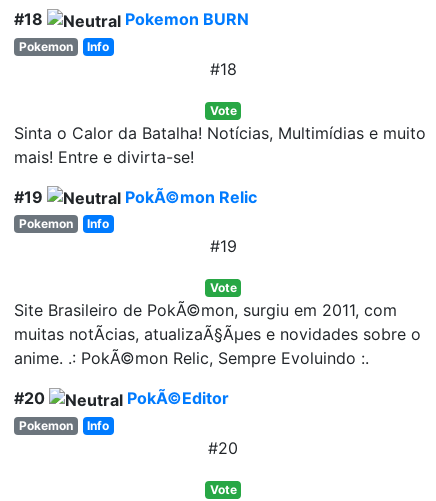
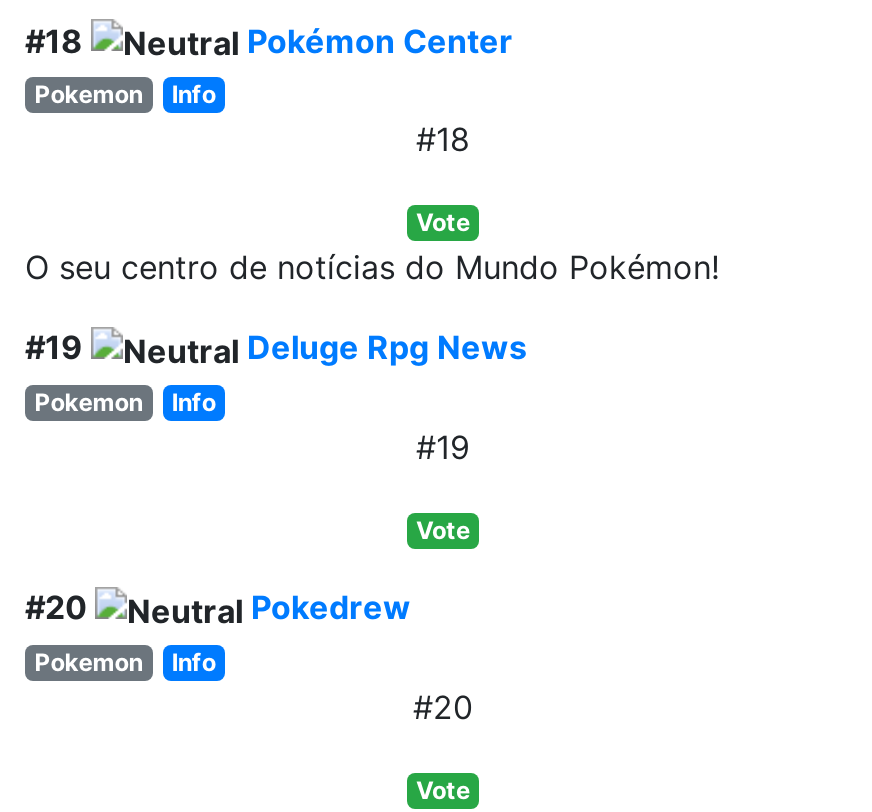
- Pokemon BURN
+ Pokémon Center

- Sinta o Calor da Batalha! Notícias, Multimídias e muito
- mais! Entre e divirta-se!
+ O seu centro de notícias do Mundo Pokémon!

- PokÃ©mon Relic
+ Deluge Rpg News

- Site Brasileiro de PokÃ©mon, surgiu em 2011, com
- muitas notÃcias, atualizaÃ§Ãµes e novidades sobre o
- anime. .: PokÃ©mon Relic, Sempre Evoluindo :.

- PokÃ©Editor
+ Pokedrew
